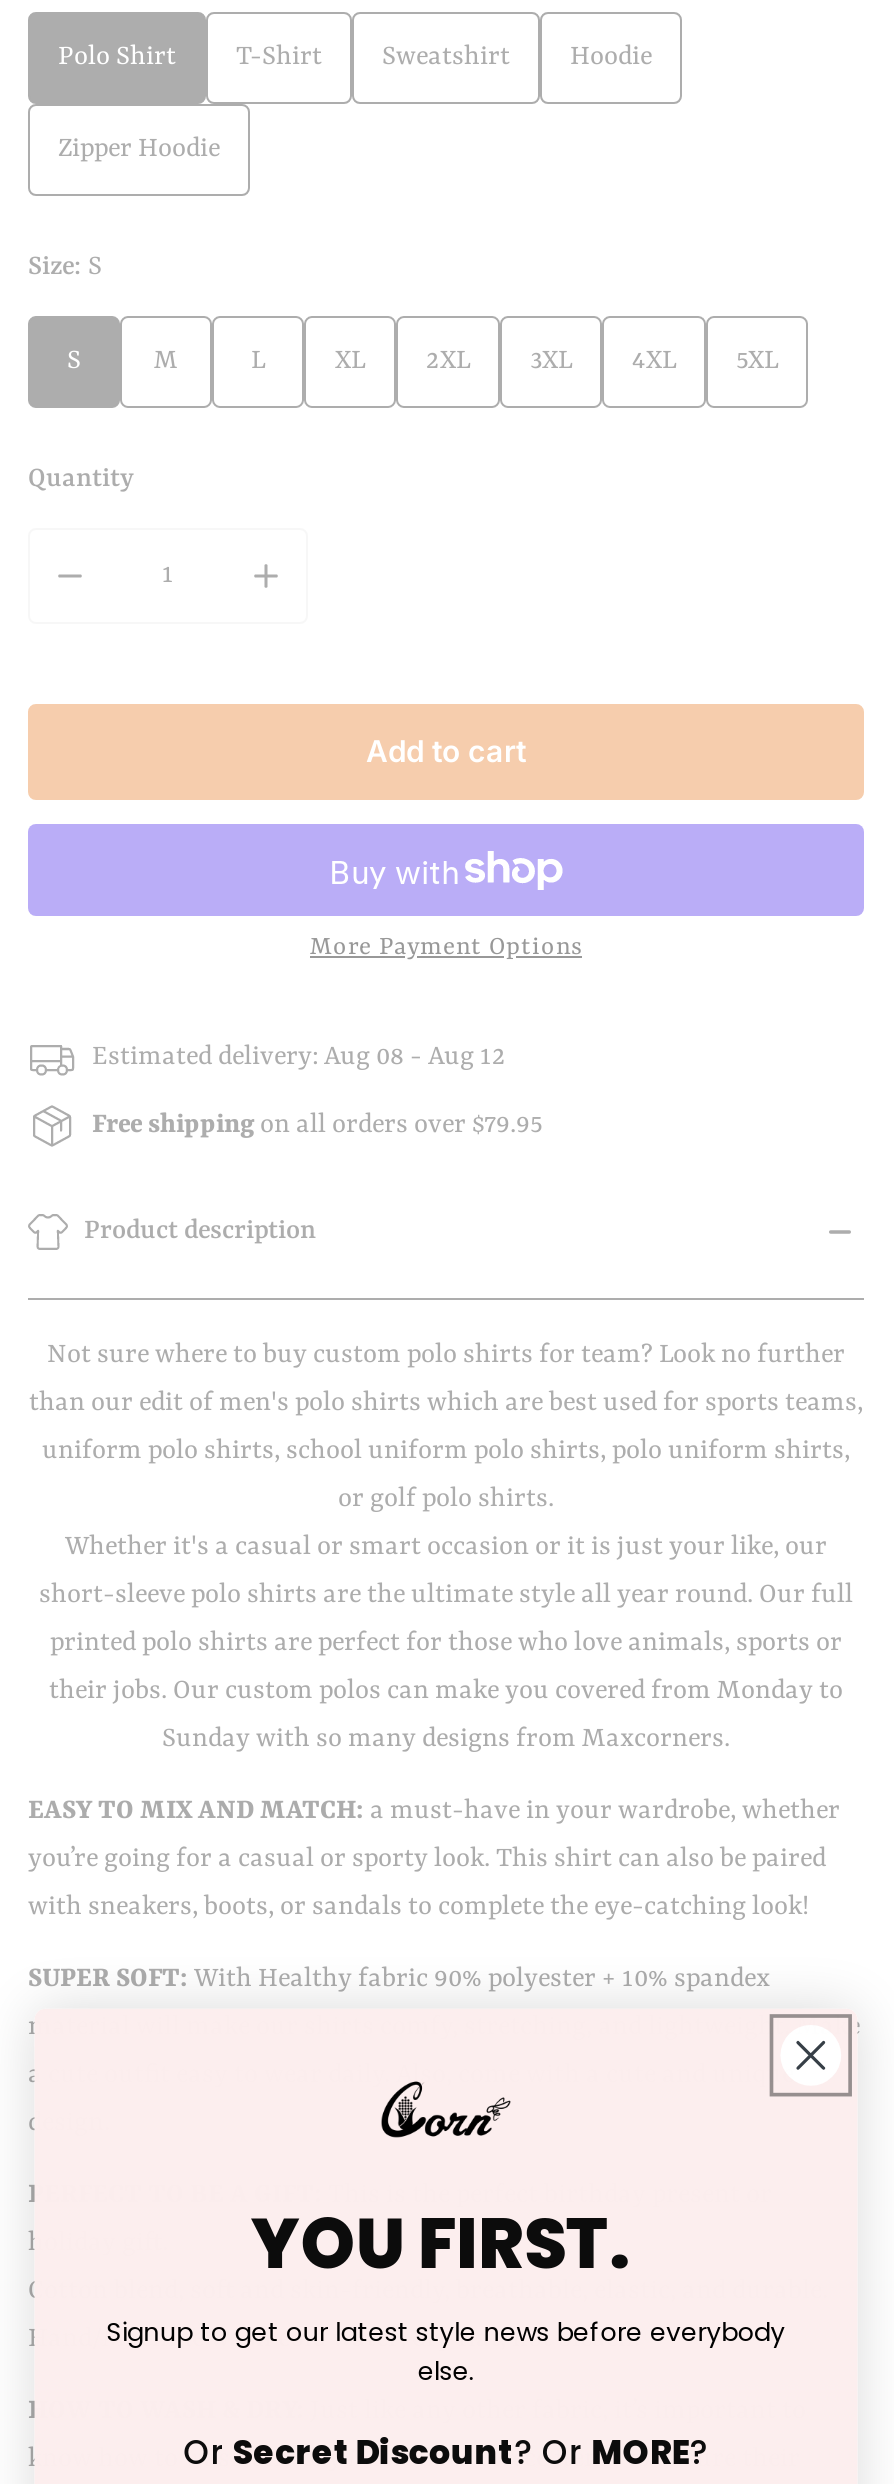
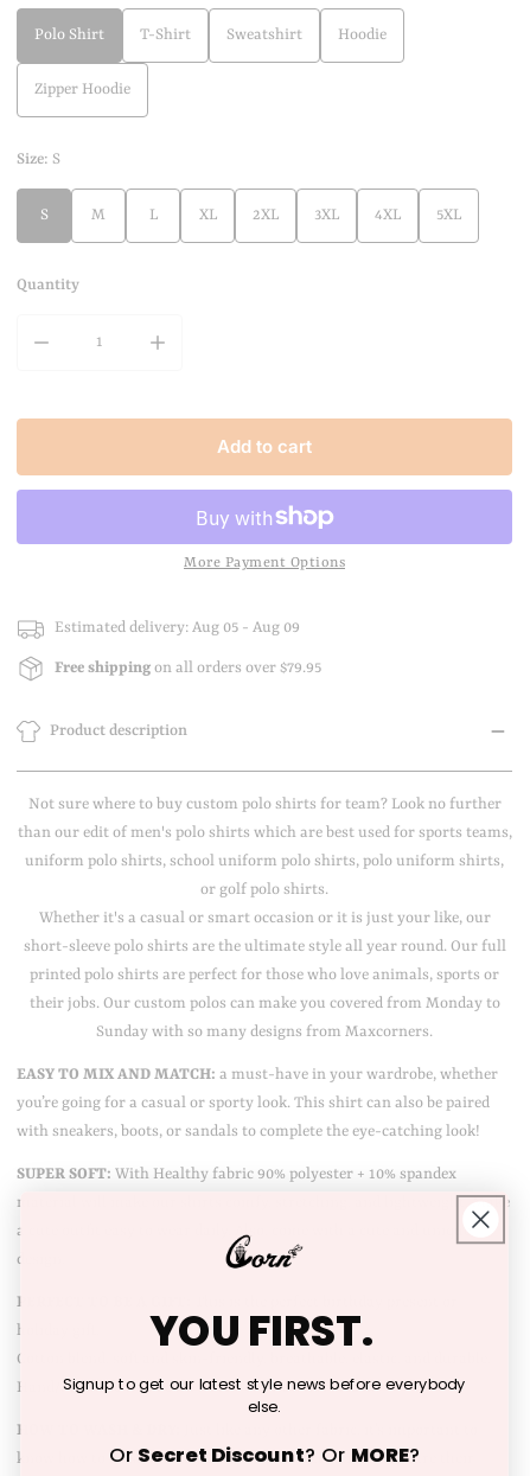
- Estimated delivery: Aug 08 - Aug 12
+ Estimated delivery: Aug 05 - Aug 09
